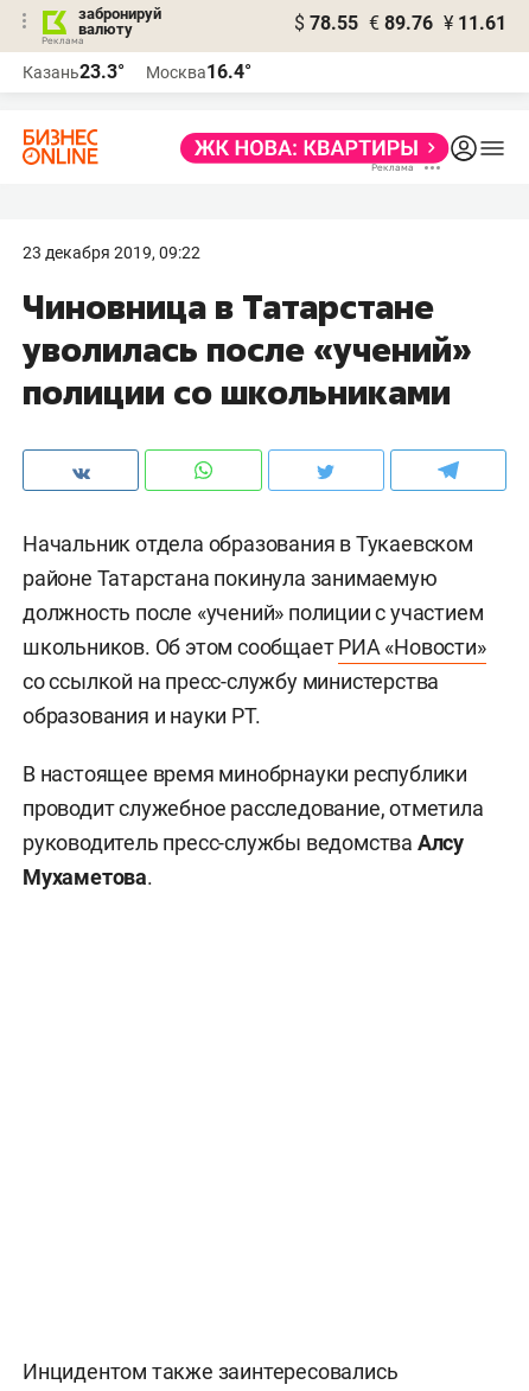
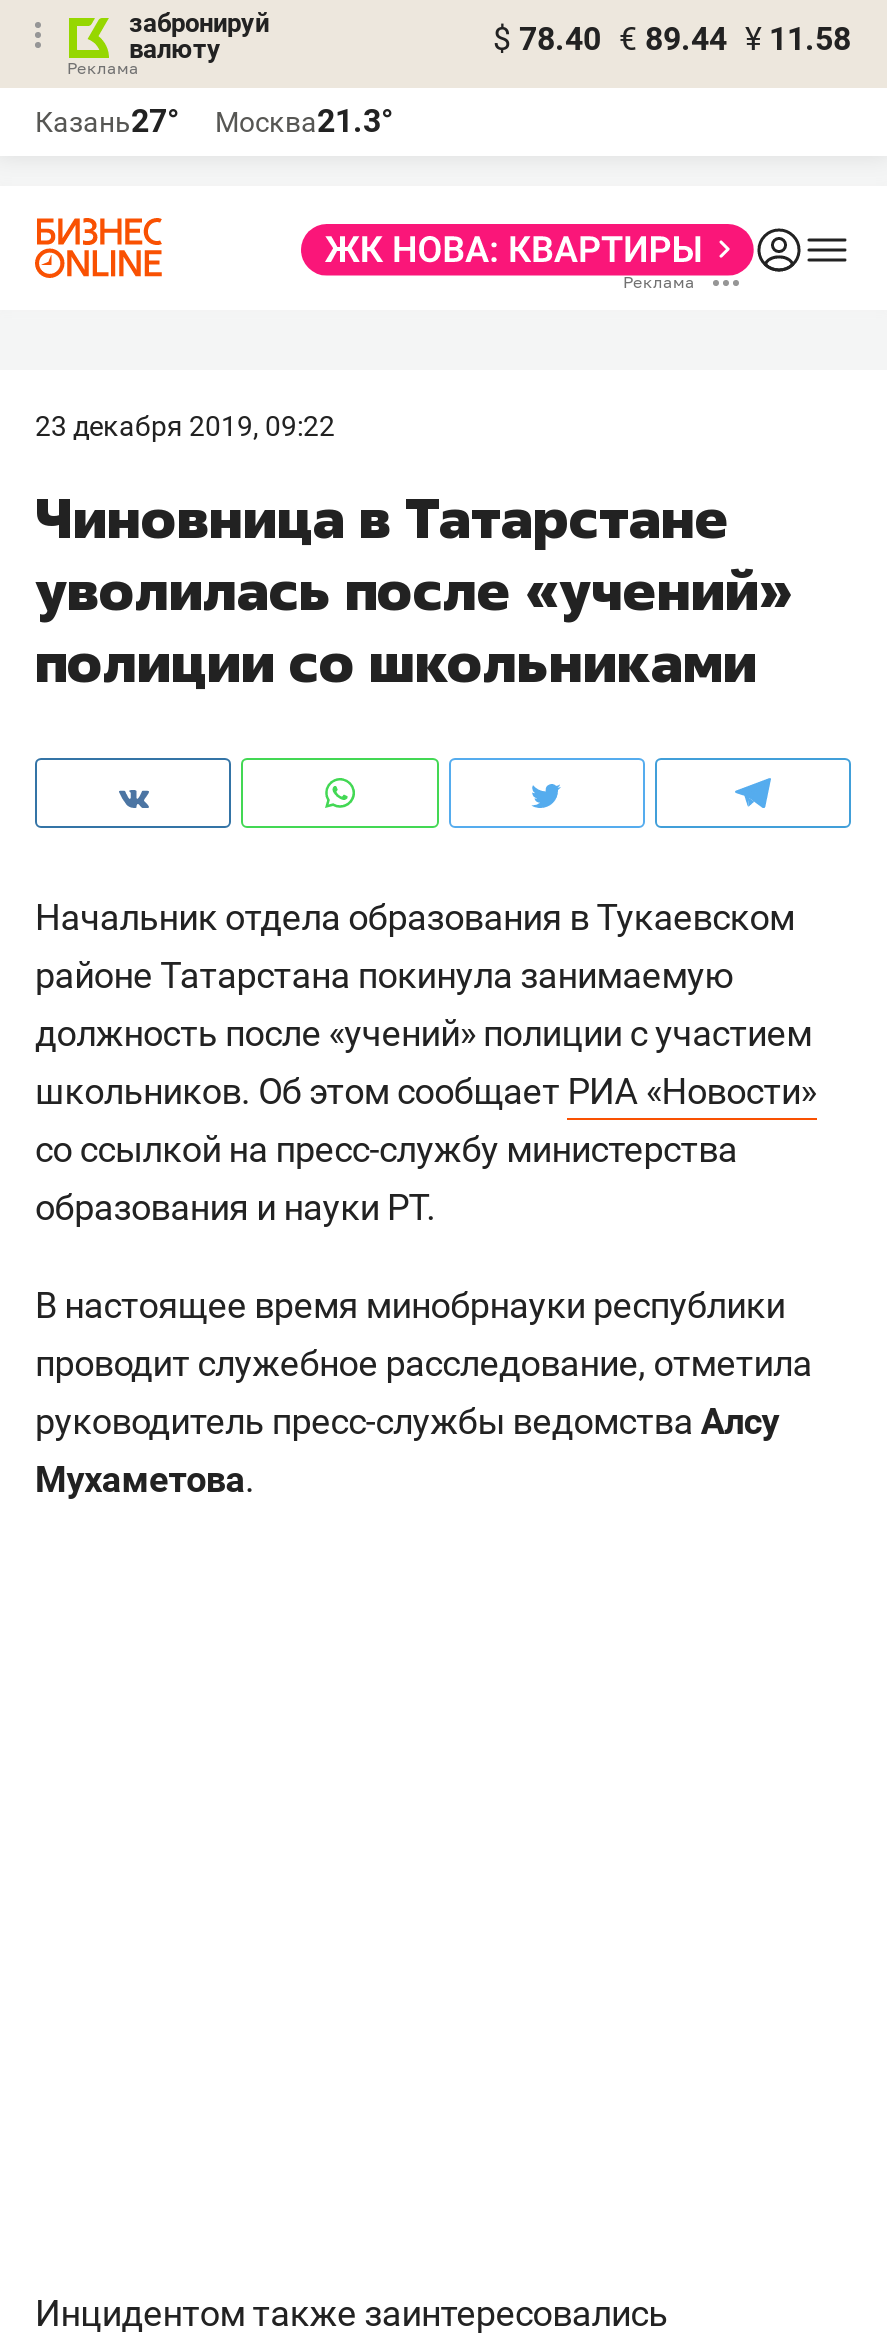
- $ 78.55 € 89.76 ¥ 11.61
+ $ 78.40 € 89.44 ¥ 11.58

- Казань23.3°
+ Казань27°

- Москва16.4°
+ Москва21.3°
